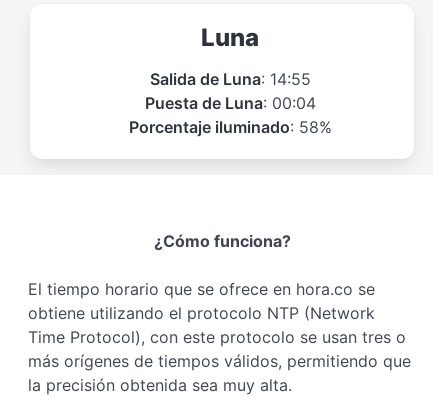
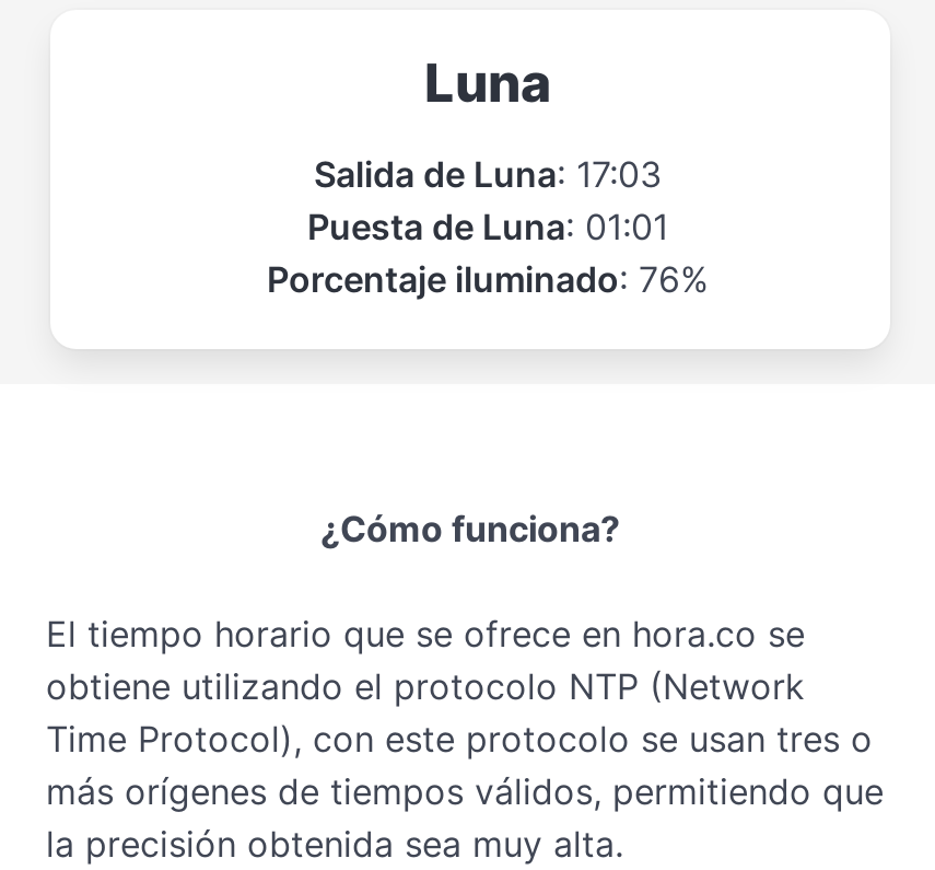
- Salida de Luna: 14:55
+ Salida de Luna: 17:03

- Puesta de Luna: 00:04
+ Puesta de Luna: 01:01

- Porcentaje iluminado: 58%
+ Porcentaje iluminado: 76%
